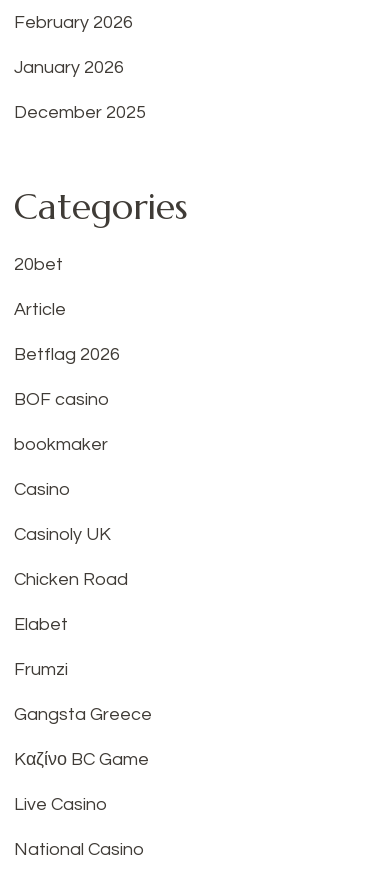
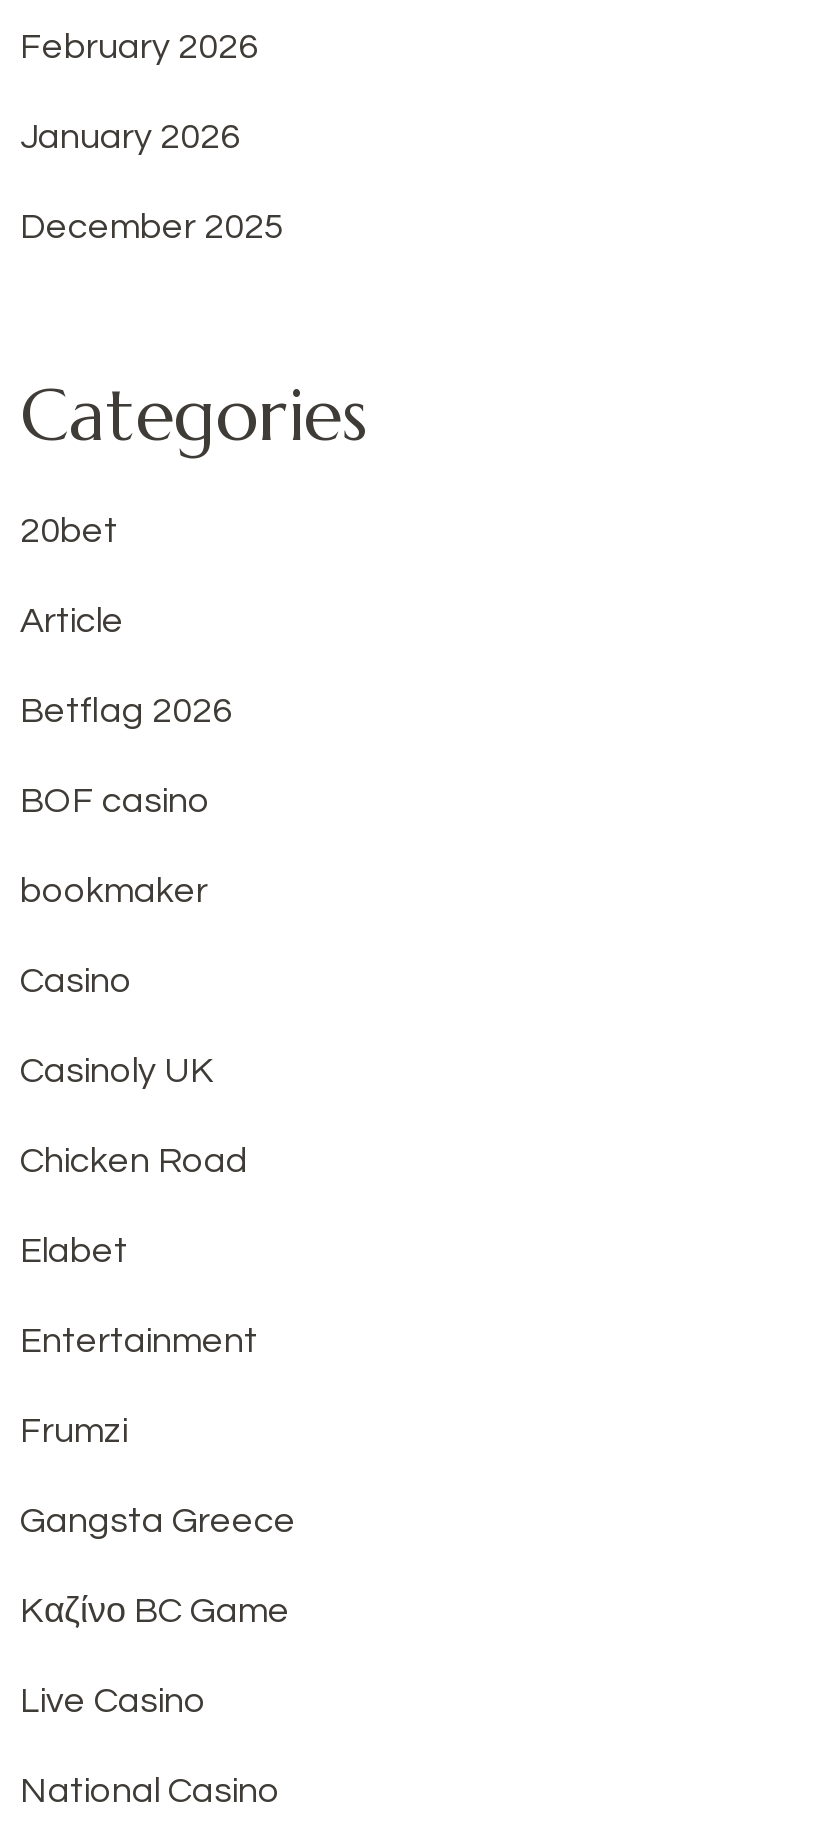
+ Entertainment
